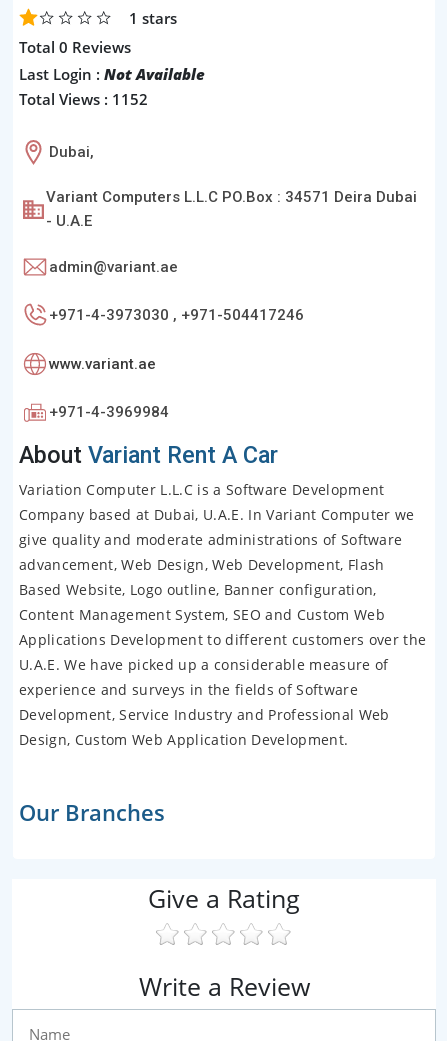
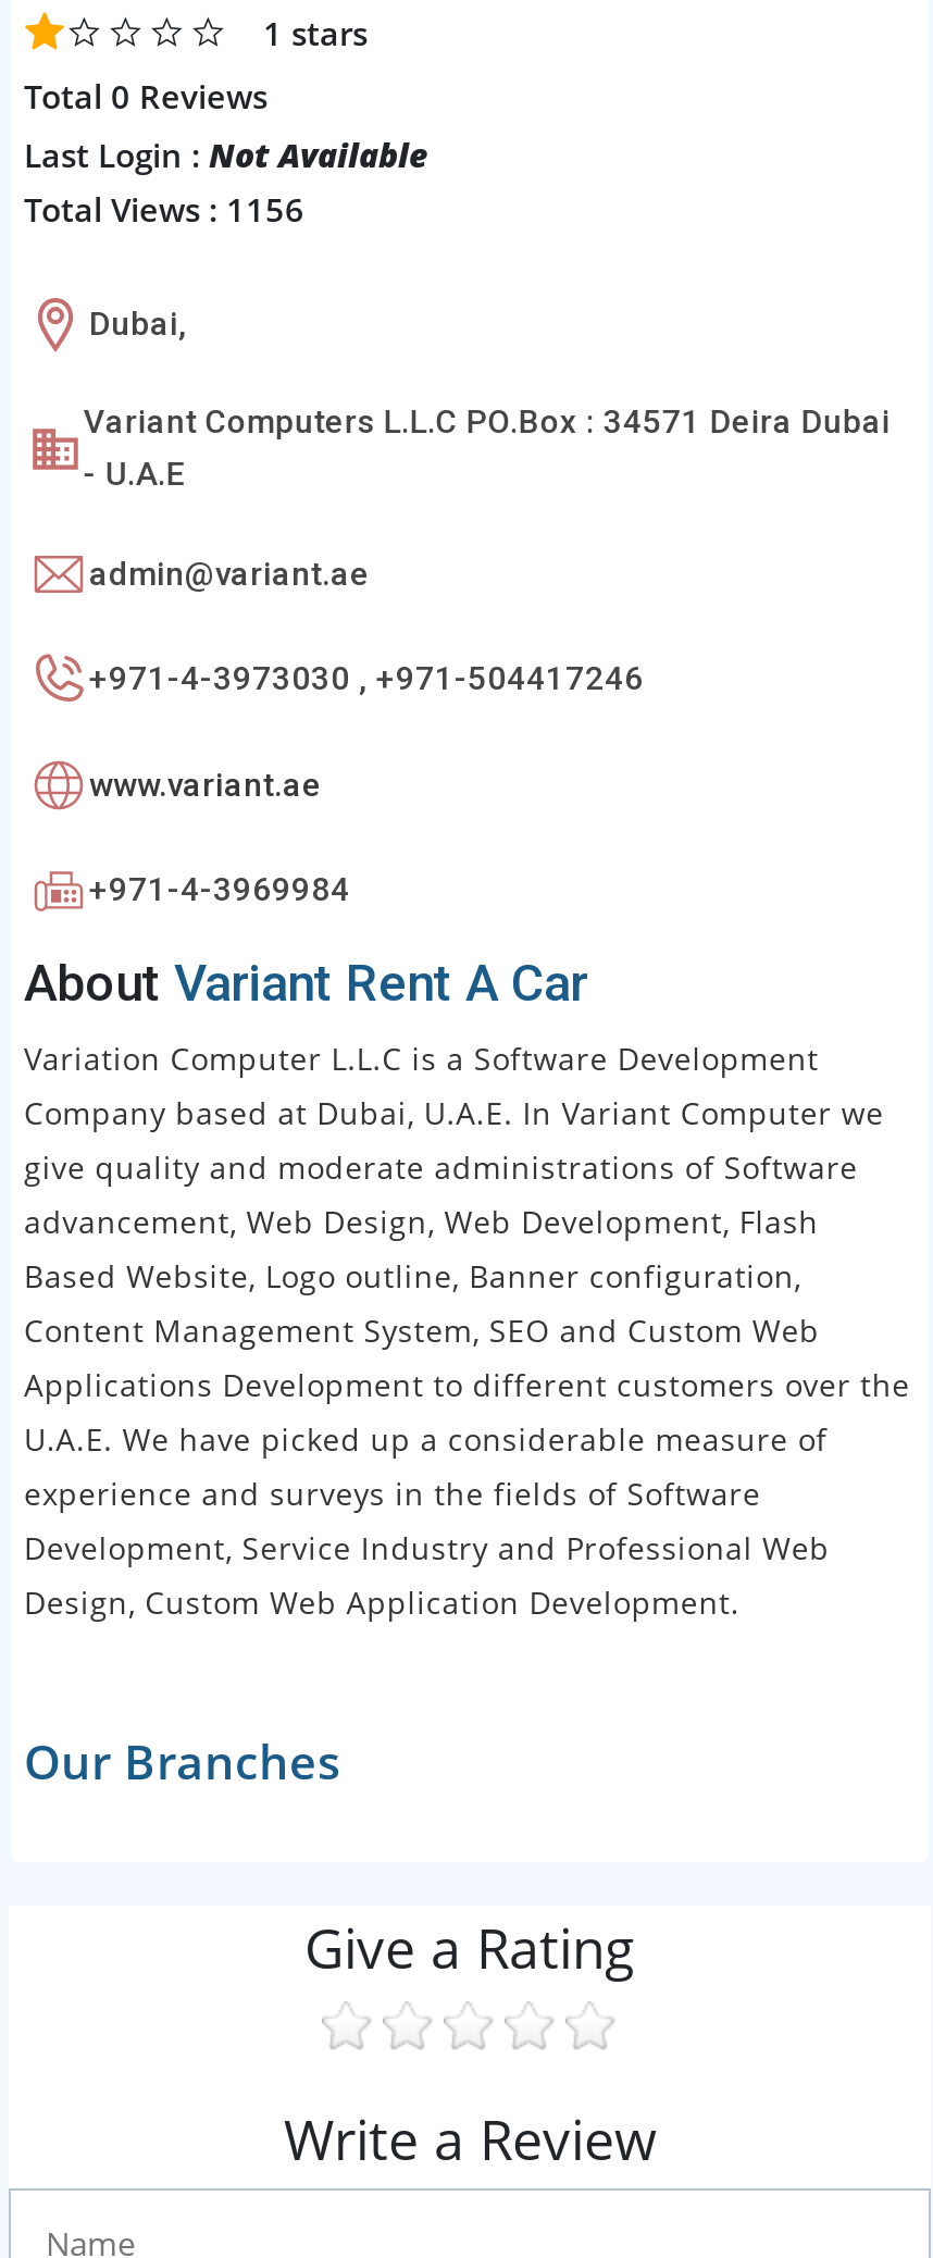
- Total Views : 1152
+ Total Views : 1156
